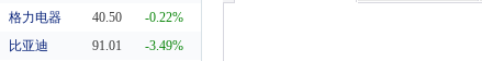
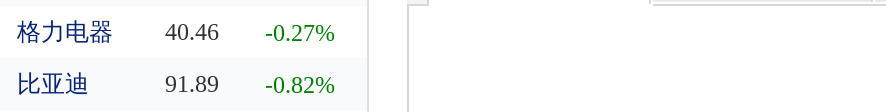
- 40.50
+ 40.46

- -0.22%
+ -0.27%

- 91.01
+ 91.89

- -3.49%
+ -0.82%
